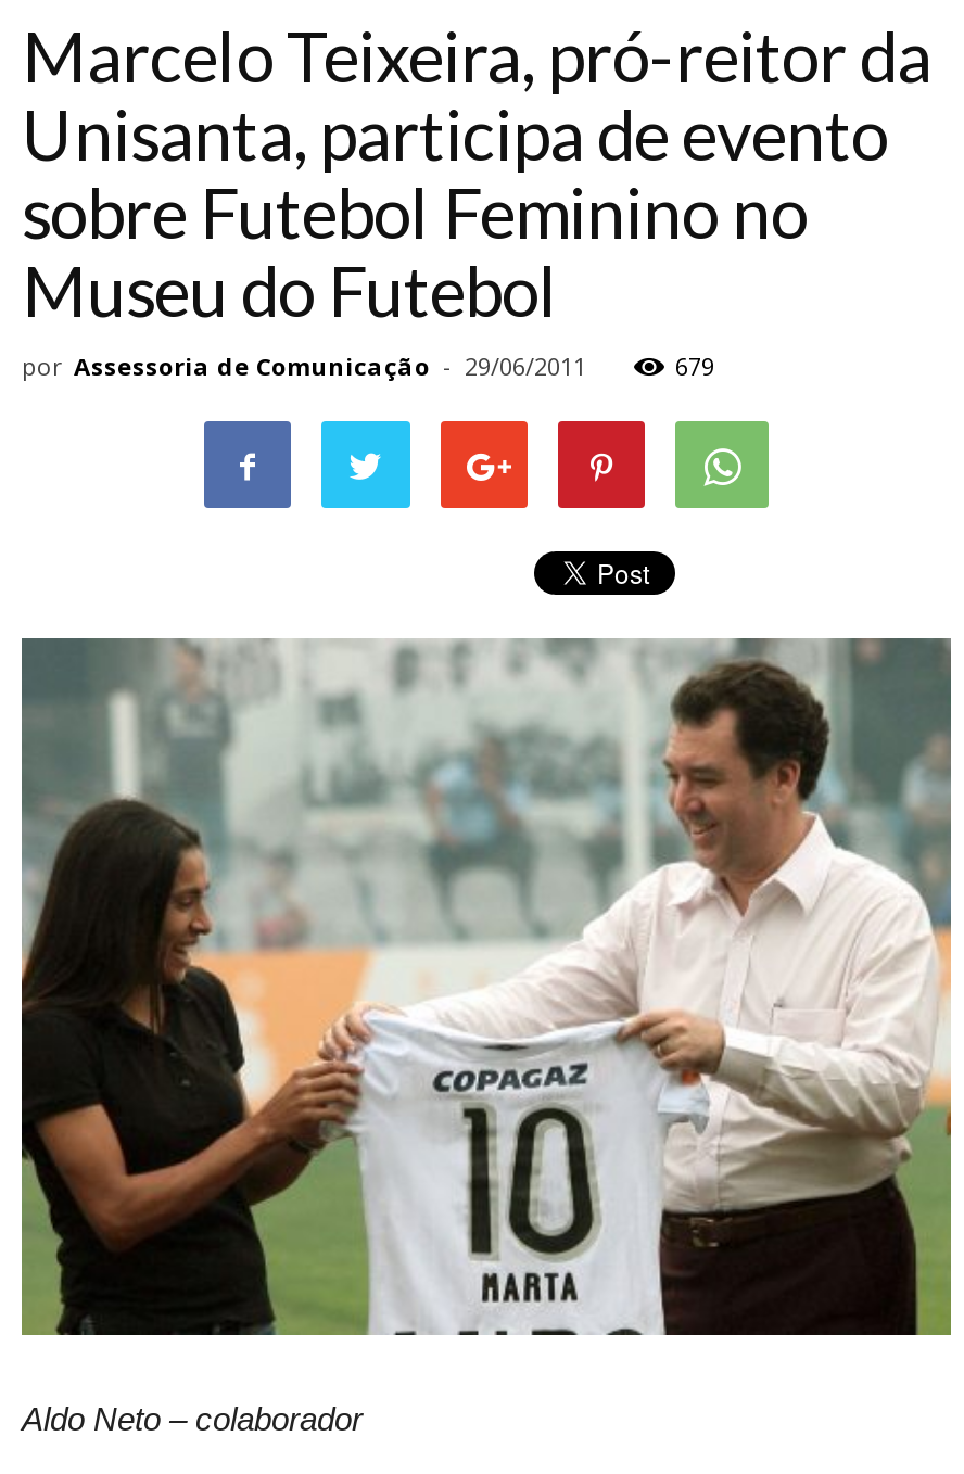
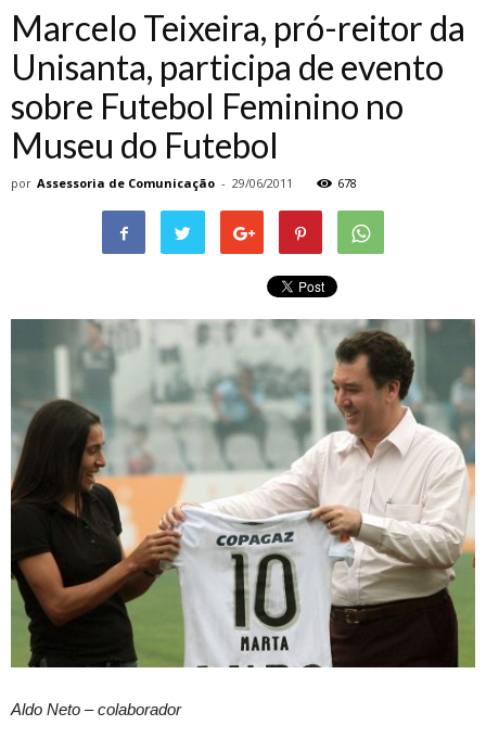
- 679
+ 678
